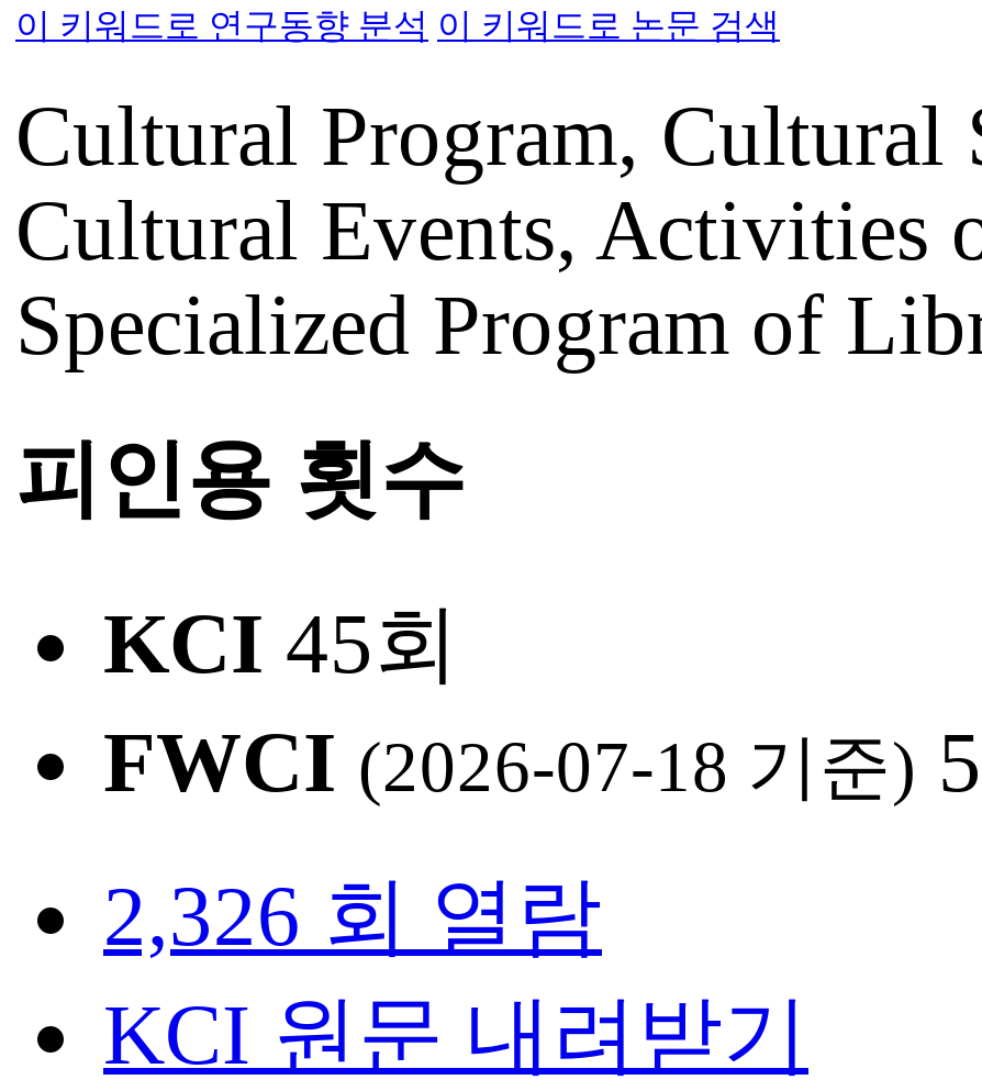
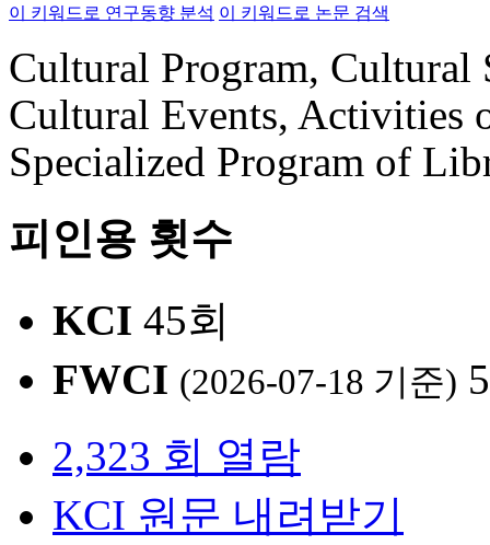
- 2,326 회 열람
+ 2,323 회 열람
